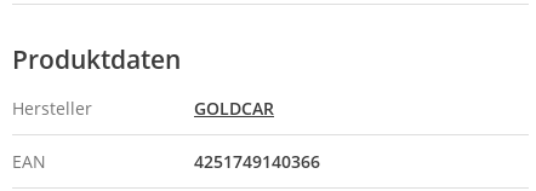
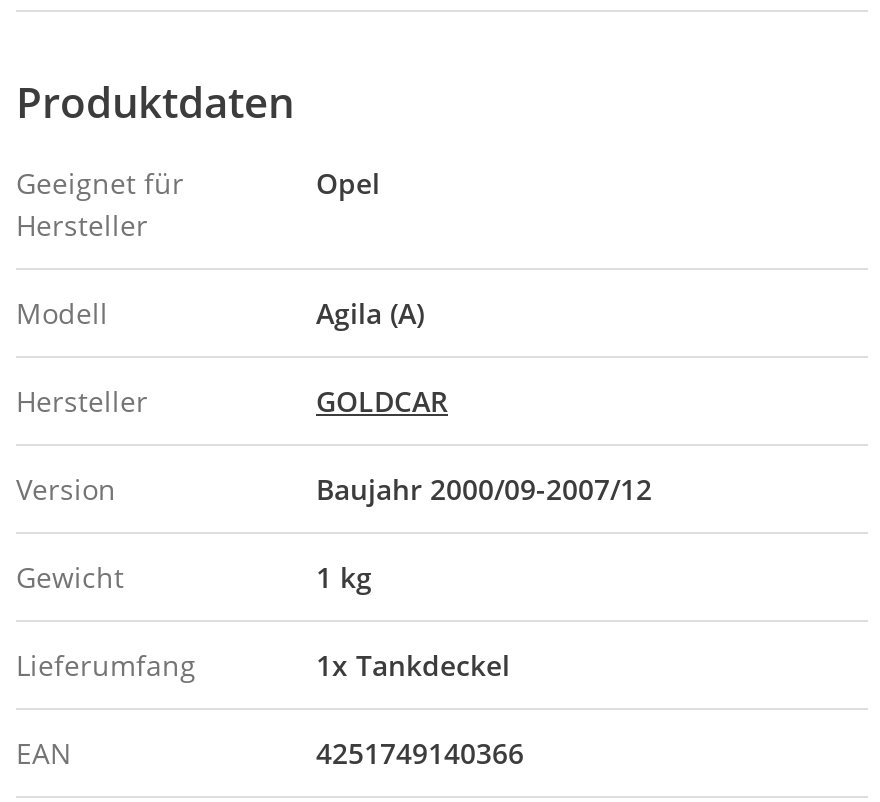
+ Geeignet für
+ Hersteller

+ Opel
+ Modell
+ Agila (A)

+ Version
+ Baujahr 2000/09-2007/12
+ Gewicht
+ 1 kg
+ Lieferumfang
+ 1x Tankdeckel
